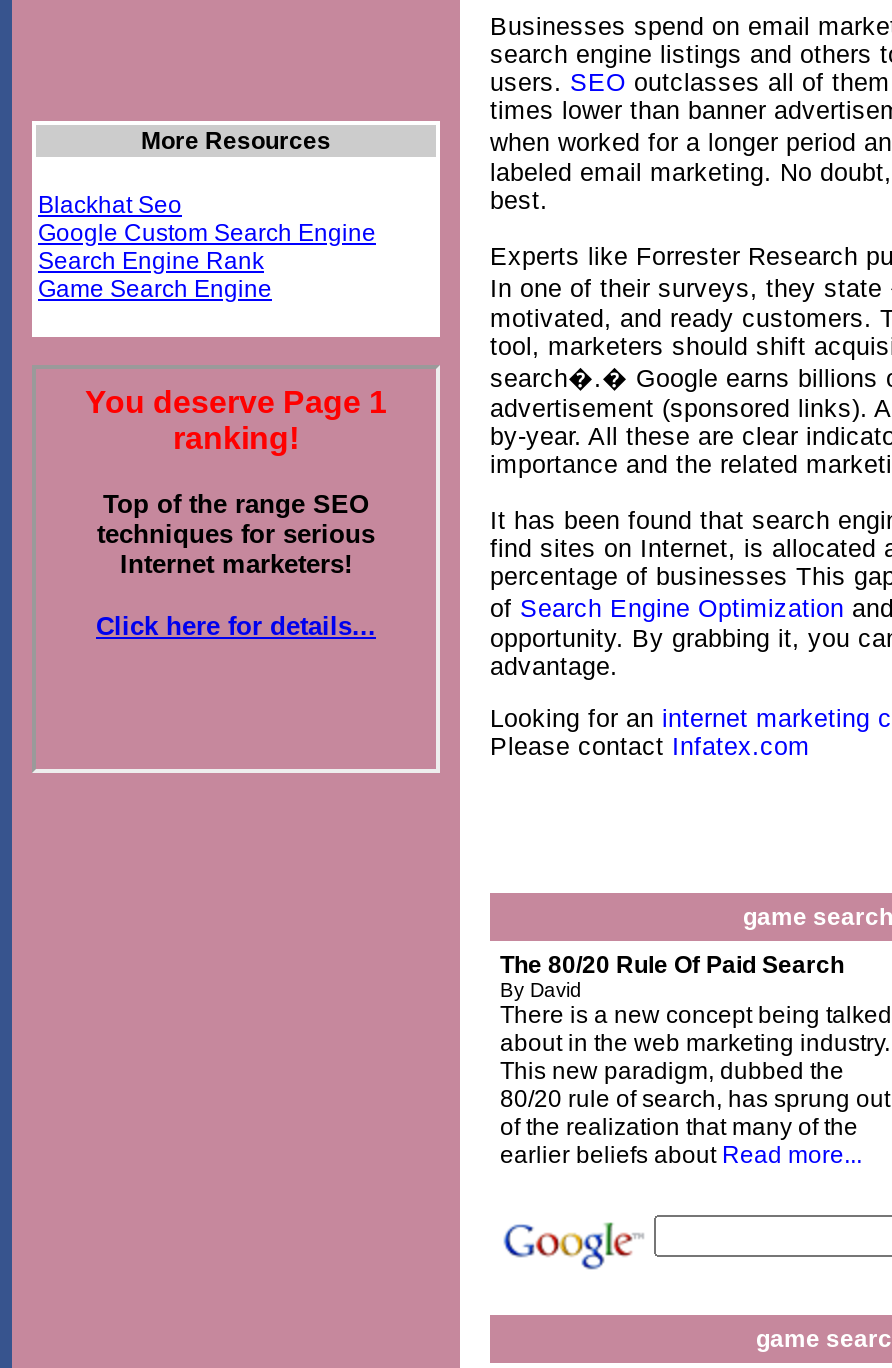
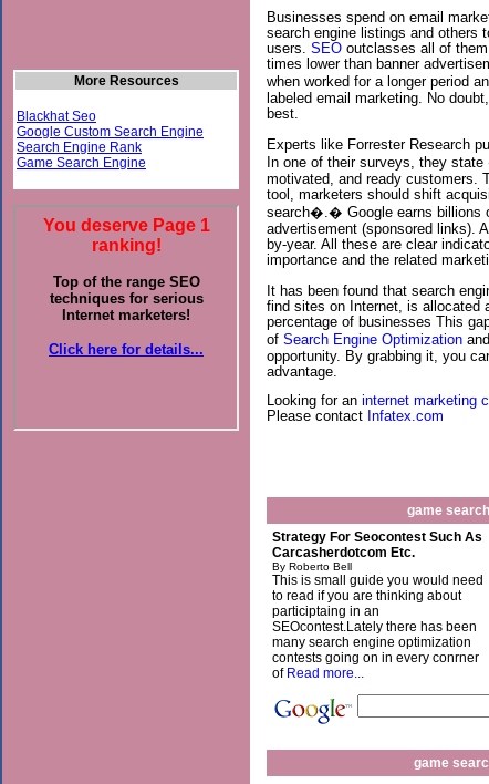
- The 80/20 Rule Of Paid Search
- By David
- There is a new concept being talked
- about in the web marketing industry.
- This new paradigm, dubbed the
- 80/20 rule of search, has sprung out
- of the realization that many of the
- earlier beliefs about Read more...
+ Strategy For Seocontest Such As
+ Carcasherdotcom Etc.
+ By Roberto Bell
+ This is small guide you would need
+ to read if you are thinking about
+ participtaing in an
+ SEOcontest.Lately there has been
+ many search engine optimization
+ contests going on in every conrner
+ of Read more...
